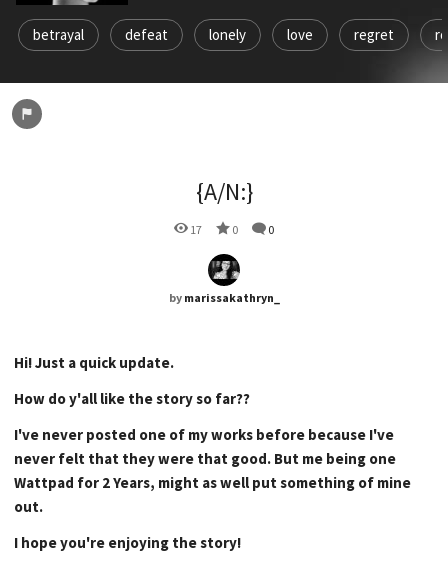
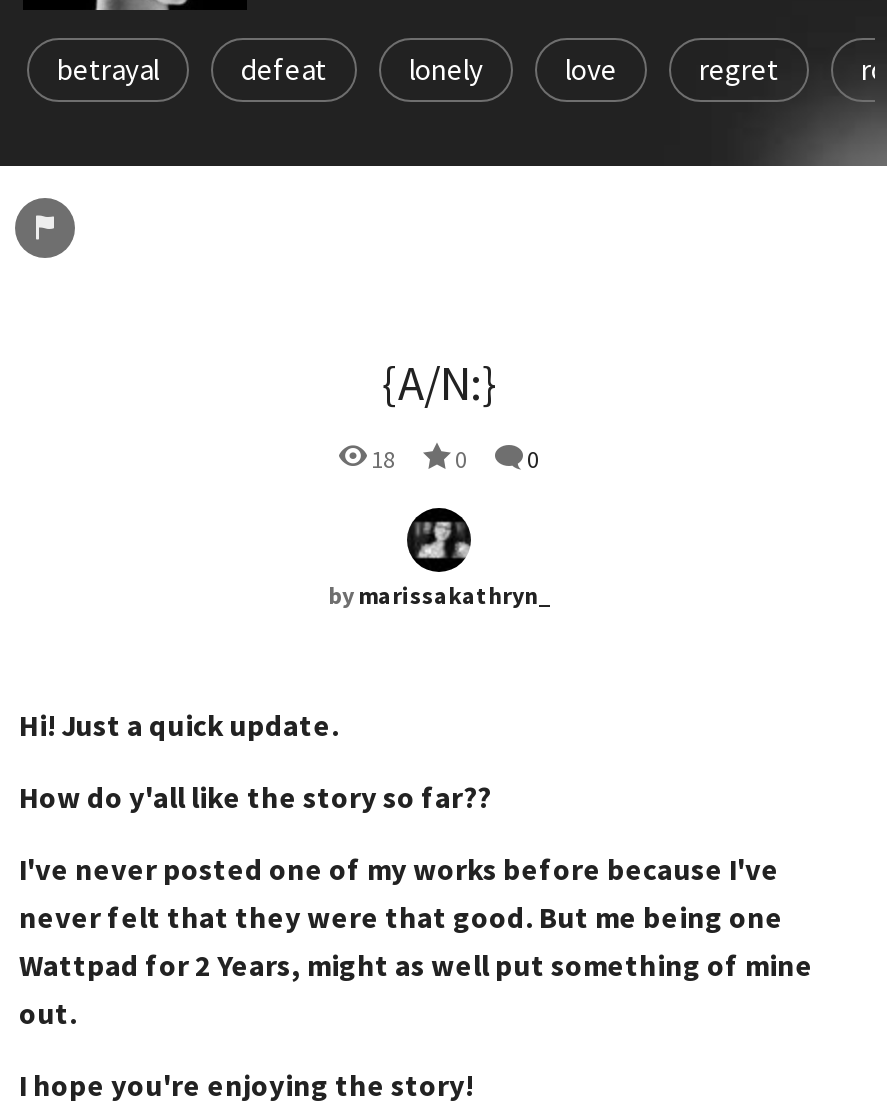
- 17 0 0
+ 18 0 0
